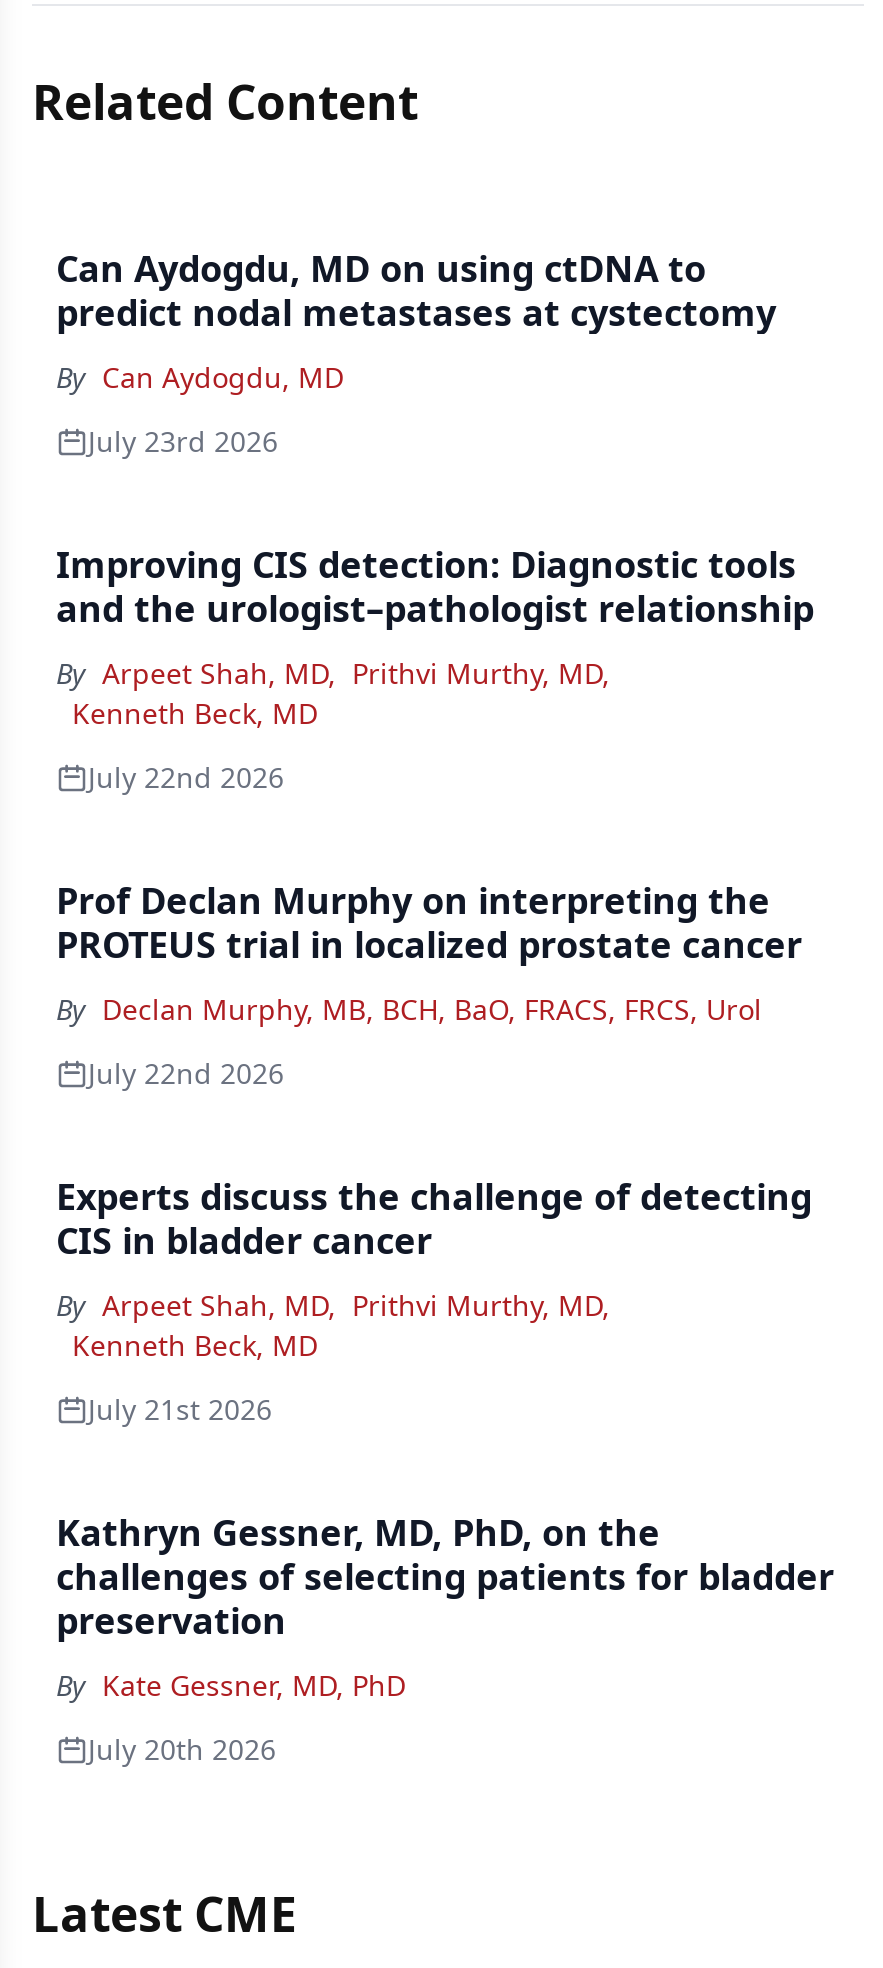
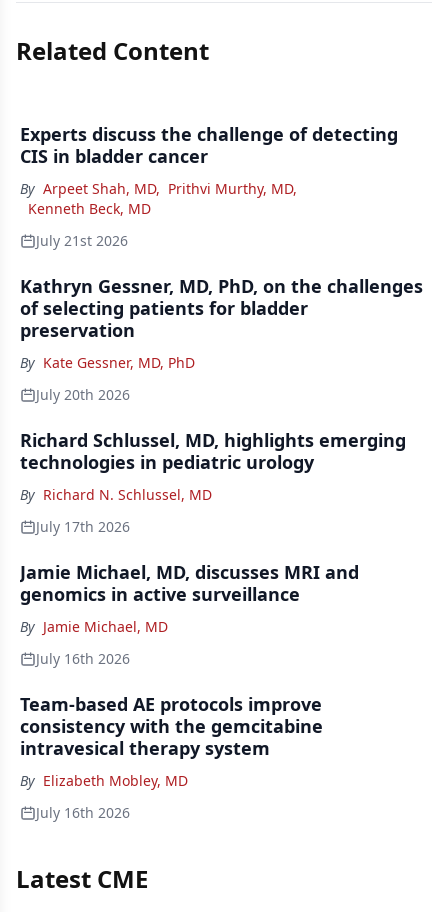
- Can Aydogdu, MD on using ctDNA to
- predict nodal metastases at cystectomy
- By Can Aydogdu, MD
- July 23rd 2026
- Improving CIS detection: Diagnostic tools
- and the urologist–pathologist relationship
- By Arpeet Shah, MD, Prithvi Murthy, MD,
- Kenneth Beck, MD
- July 22nd 2026
- Prof Declan Murphy on interpreting the
- PROTEUS trial in localized prostate cancer
- By Declan Murphy, MB, BCH, BaO, FRACS, FRCS, Urol
- July 22nd 2026

moved up: Experts discuss the challenge of detecting | CIS in bladder cancer | By Arpeet Shah, MD, Prithvi Murthy, MD, | Kenneth Beck, MD | July 21st 2026

moved up: preservation | By Kate Gessner, MD, PhD | July 20th 2026

+ Richard Schlussel, MD, highlights emerging
+ technologies in pediatric urology
+ By Richard N. Schlussel, MD
+ July 17th 2026
+ Jamie Michael, MD, discusses MRI and
+ genomics in active surveillance
+ By Jamie Michael, MD
+ July 16th 2026
+ Team-based AE protocols improve
+ consistency with the gemcitabine
+ intravesical therapy system
+ By Elizabeth Mobley, MD
+ July 16th 2026
